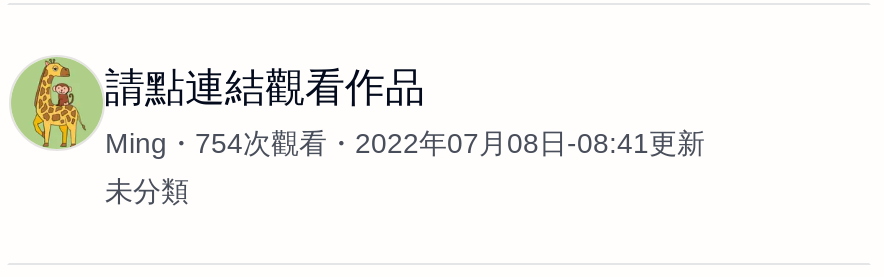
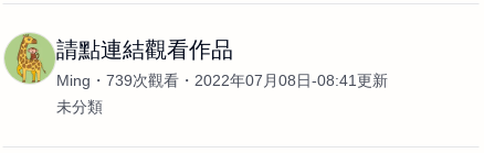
- Ming 754次觀看 2022年07月08日-08:41更新
+ Ming 739次觀看 2022年07月08日-08:41更新
